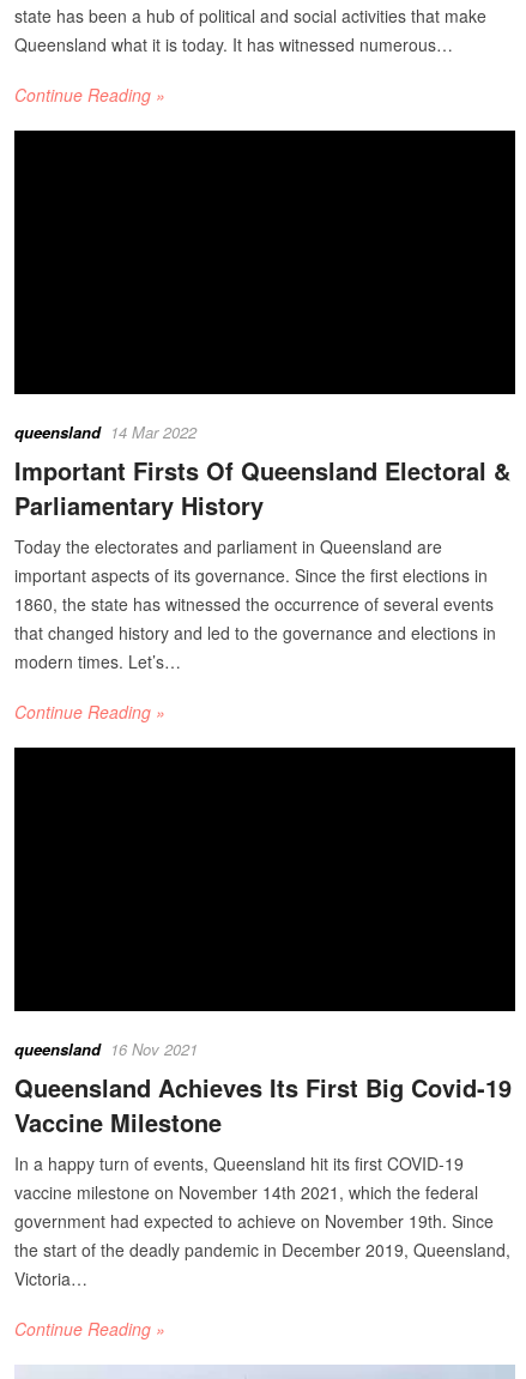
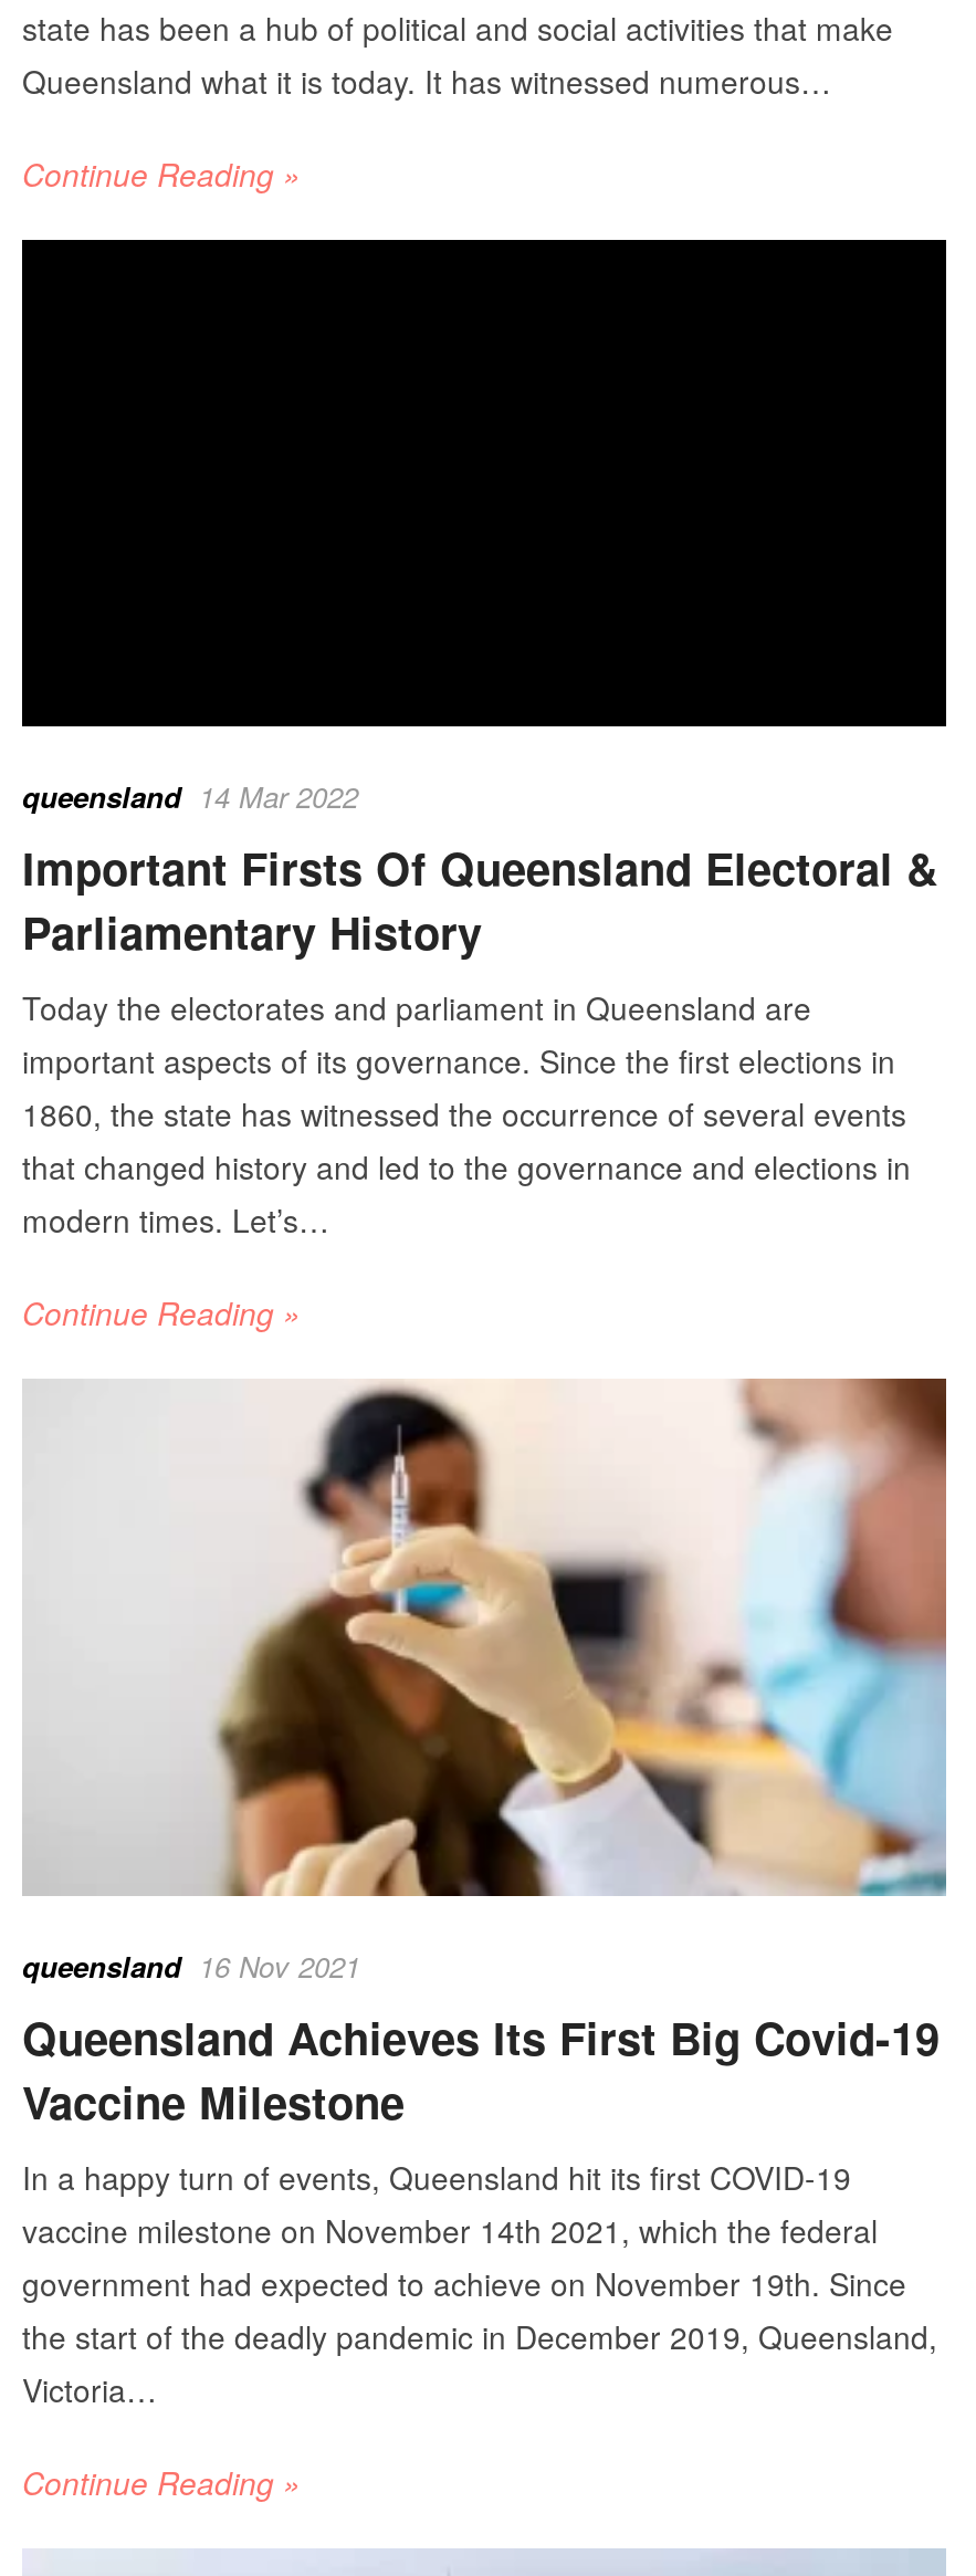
+ [image]
